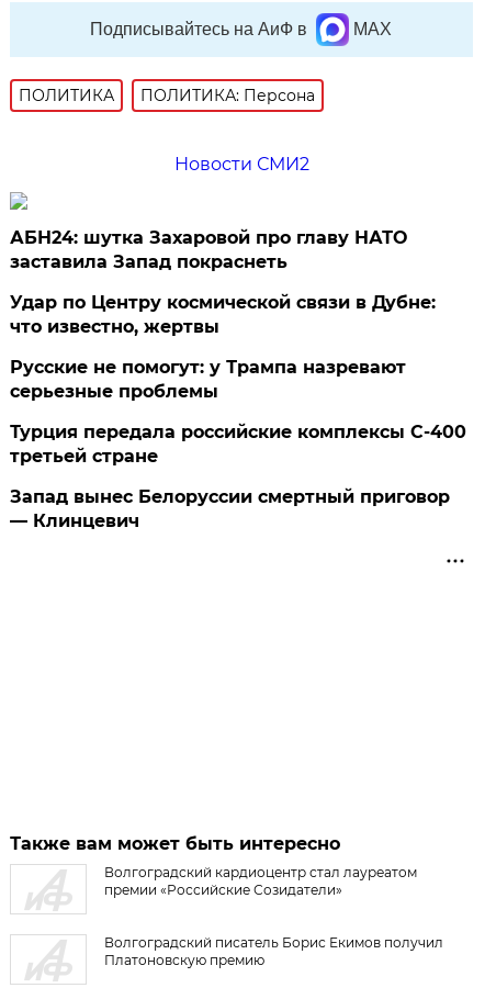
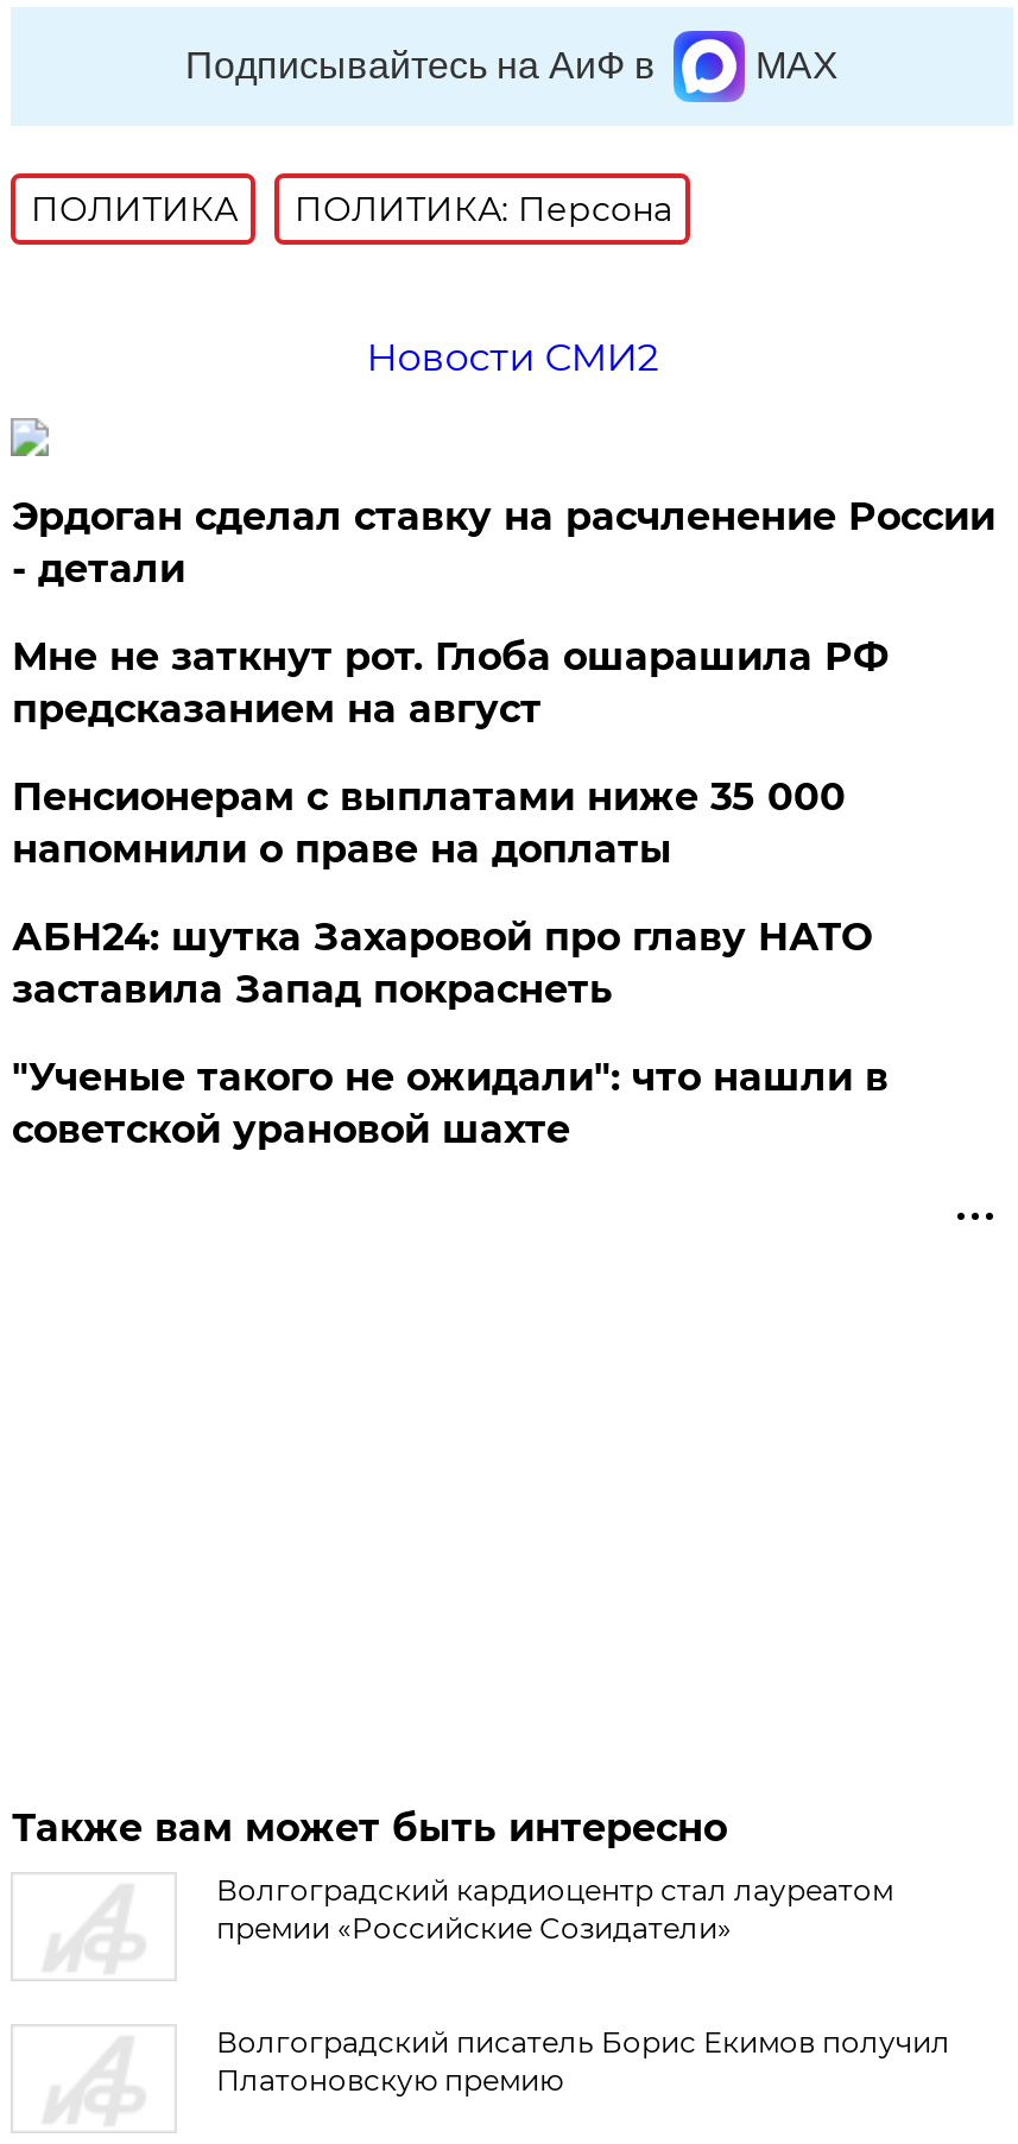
+ Эрдоган сделал ставку на расчленение России
+ - детали
+ Мне не заткнут рот. Глоба ошарашила РФ
+ предсказанием на август
+ Пенсионерам с выплатами ниже 35 000
+ напомнили о праве на доплаты

moved down: АБН24: шутка Захаровой про главу НАТО | заставила Запад покраснеть

- Удар по Центру космической связи в Дубне:
- что известно, жертвы
- Русские не помогут: у Трампа назревают
- серьезные проблемы
- Турция передала российские комплексы С-400
- третьей стране
- Запад вынес Белоруссии смертный приговор
- — Клинцевич
+ "Ученые такого не ожидали": что нашли в
+ советской урановой шахте
